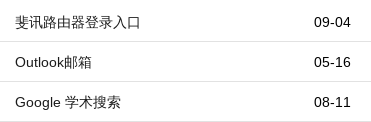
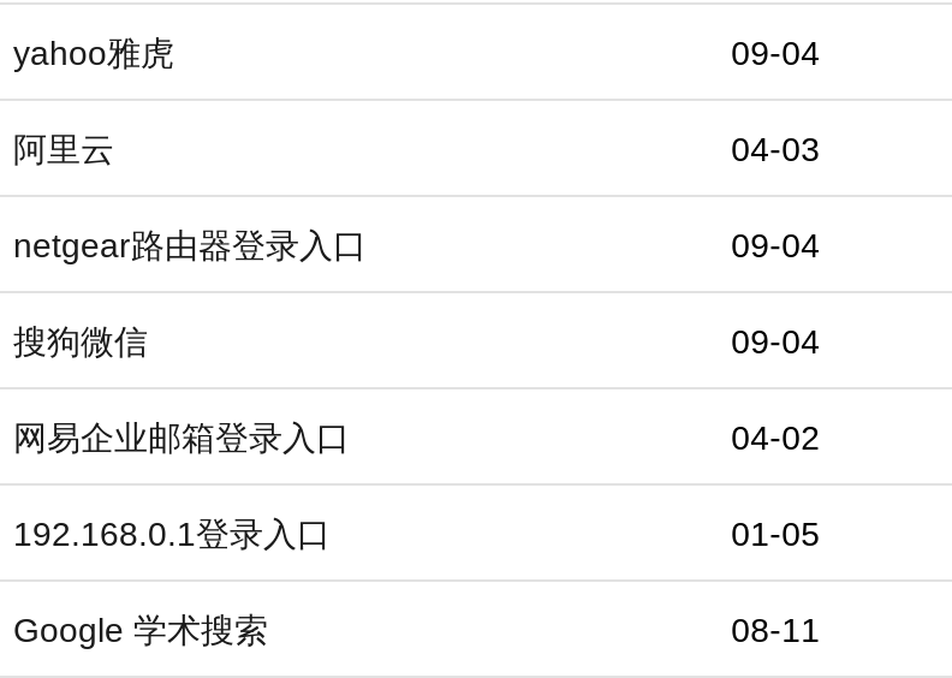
- 斐讯路由器登录入口
- 05-16
- Outlook邮箱
+ yahoo雅虎
+ 04-03
+ 阿里云
+ 09-04
+ netgear路由器登录入口
+ 09-04
+ 搜狗微信
+ 04-02
+ 网易企业邮箱登录入口
+ 01-05
+ 192.168.0.1登录入口
